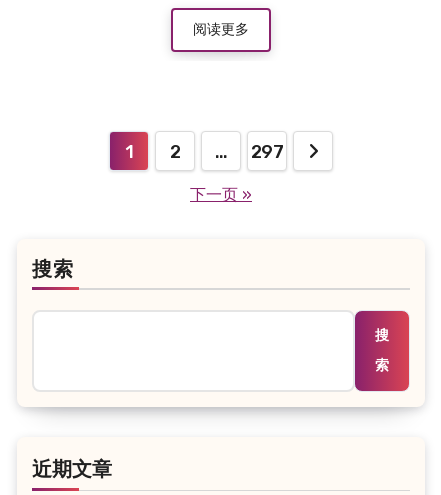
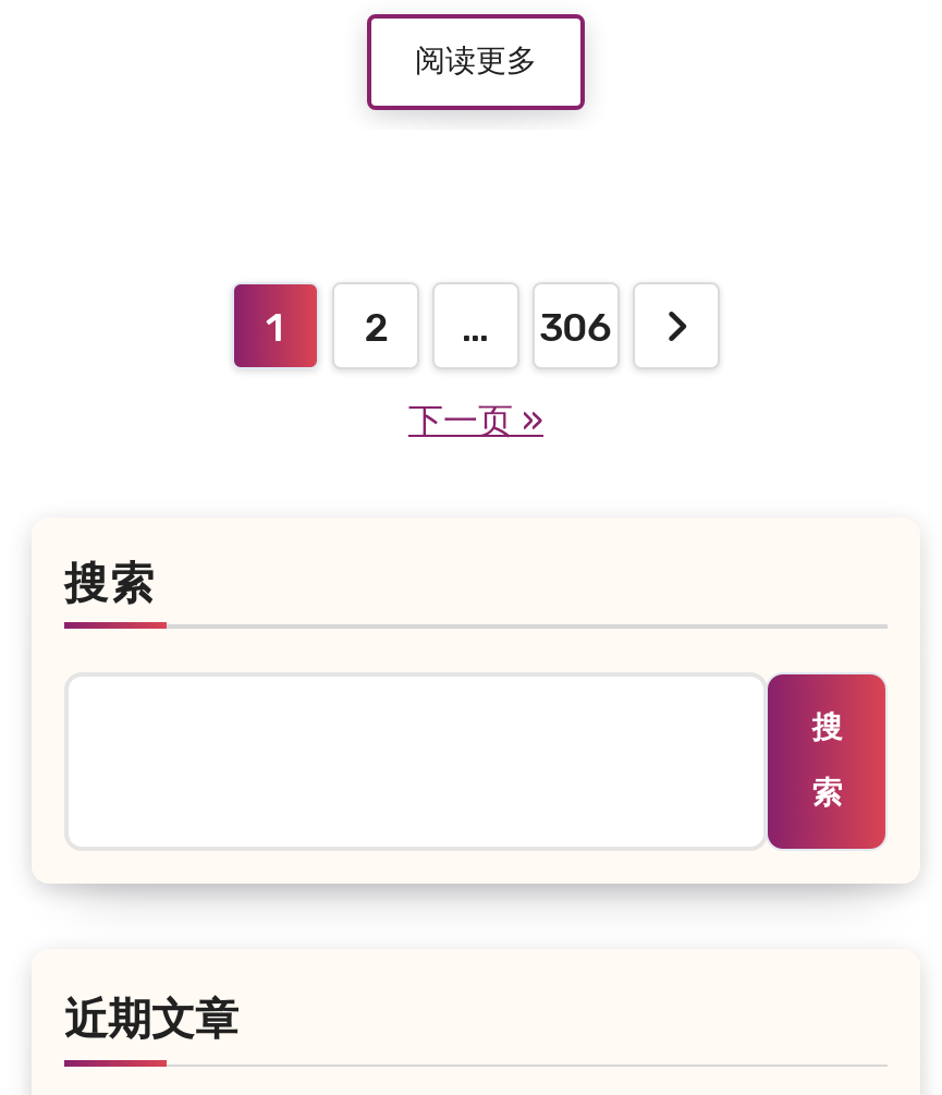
- 297
+ 306
